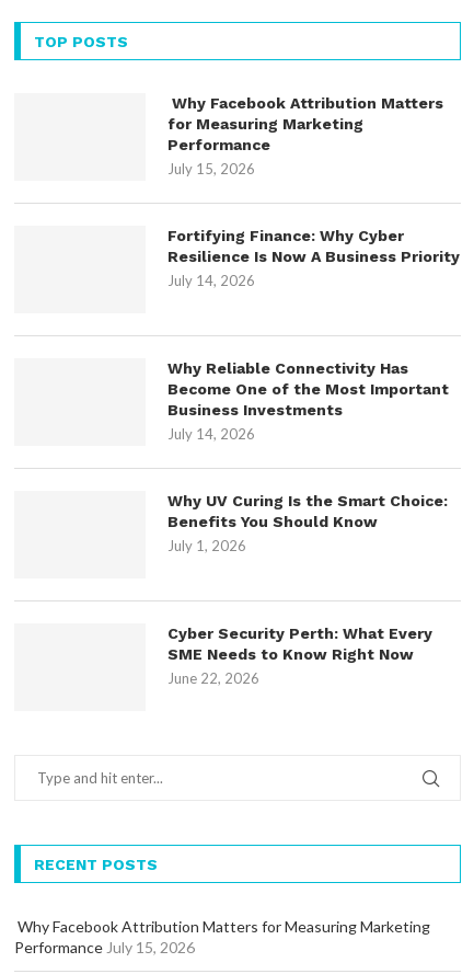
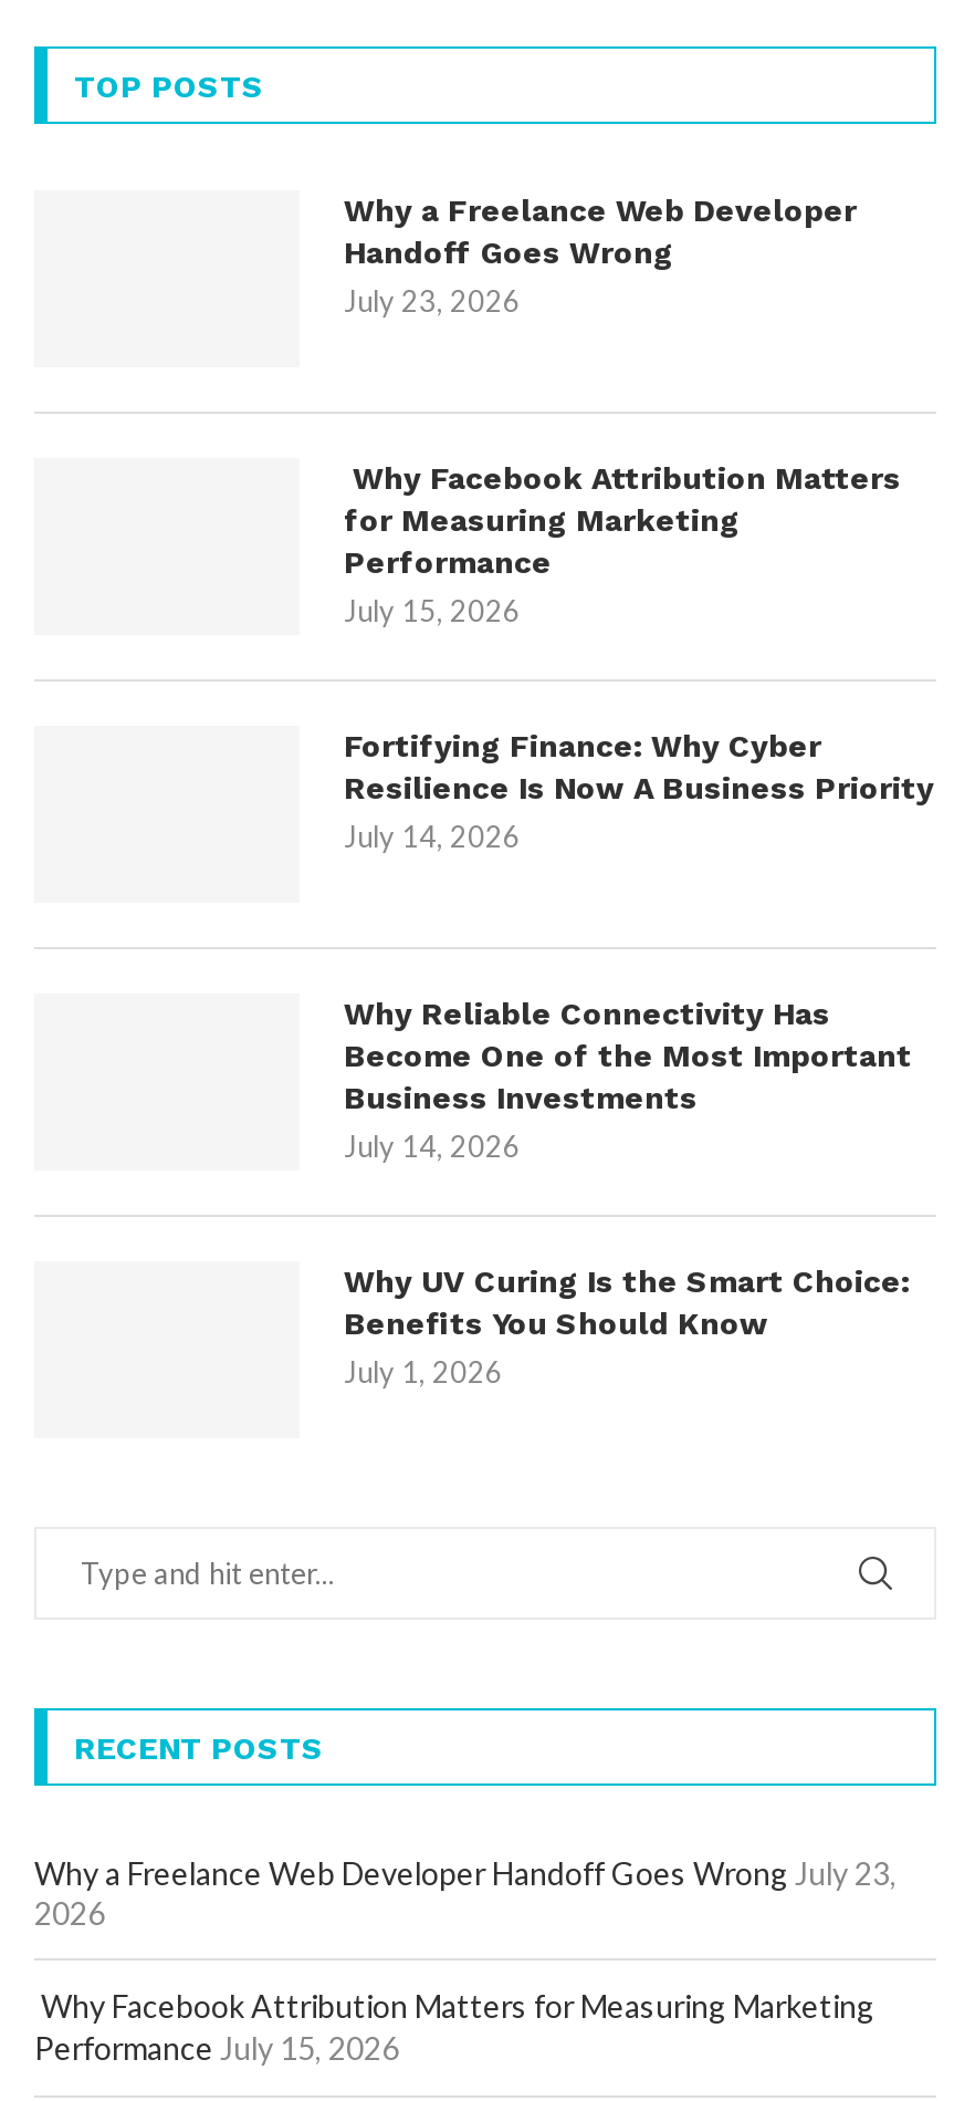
+ Why a Freelance Web Developer
+ Handoff Goes Wrong
+ July 23, 2026

moved down: Why Facebook Attribution Matters | for Measuring Marketing | Performance | ... | Benefits You Should Know | July 1, 2026

- Cyber Security Perth: What Every
- SME Needs to Know Right Now
- June 22, 2026

+ Why a Freelance Web Developer Handoff Goes Wrong July 23,
+ 2026
